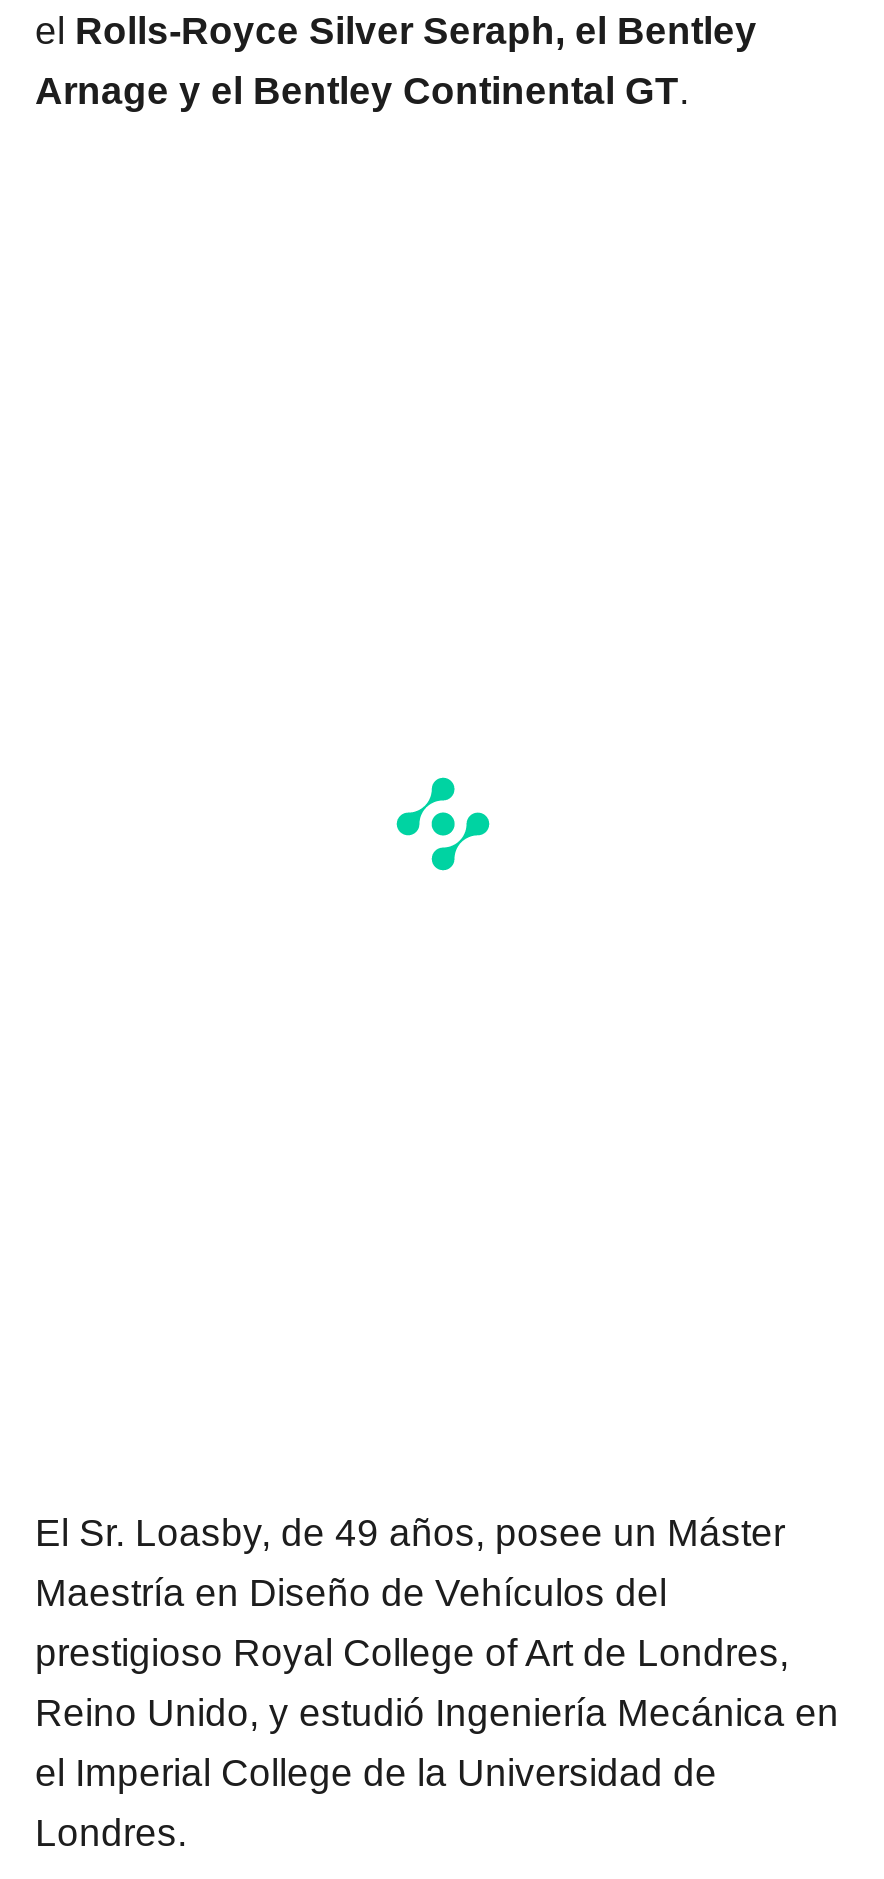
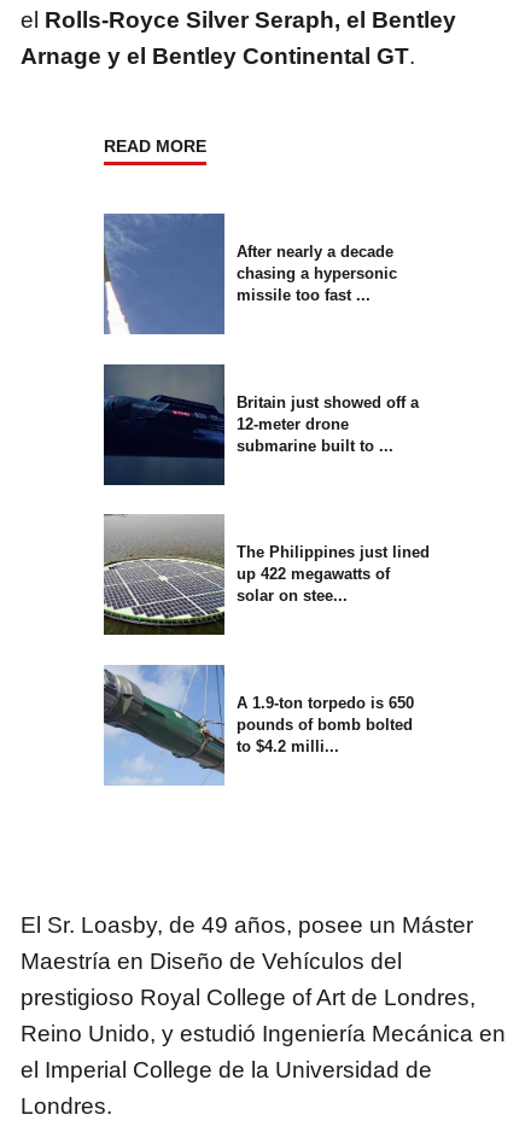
+ [image]
+ After nearly a decade
+ chasing a hypersonic
+ missile too fast ...

+ [image]
+ Britain just showed off a
+ 12-meter drone
+ submarine built to ...

+ [image]
+ The Philippines just lined
+ up 422 megawatts of
+ solar on stee...

+ [image]
+ A 1.9-ton torpedo is 650
+ pounds of bomb bolted
+ to $4.2 milli...

+ READ MORE

- [image]
